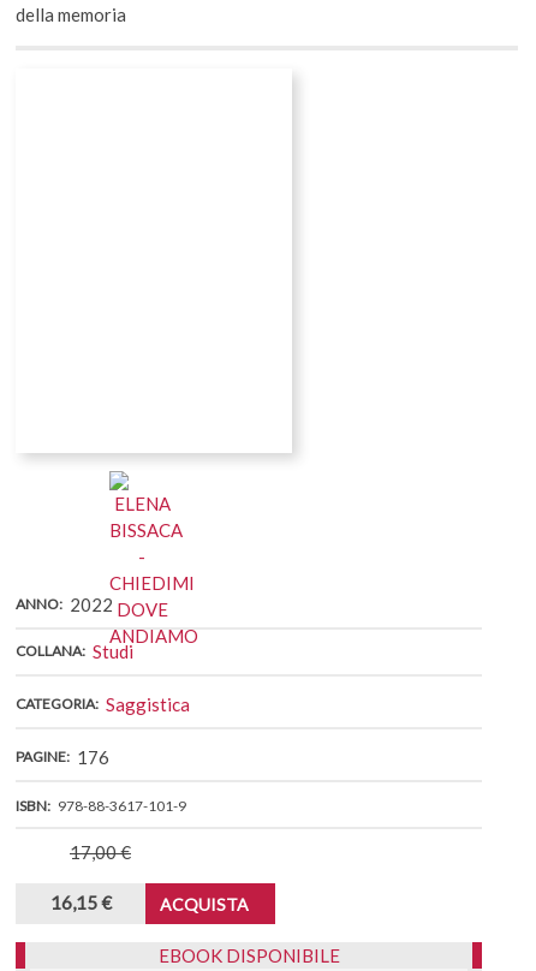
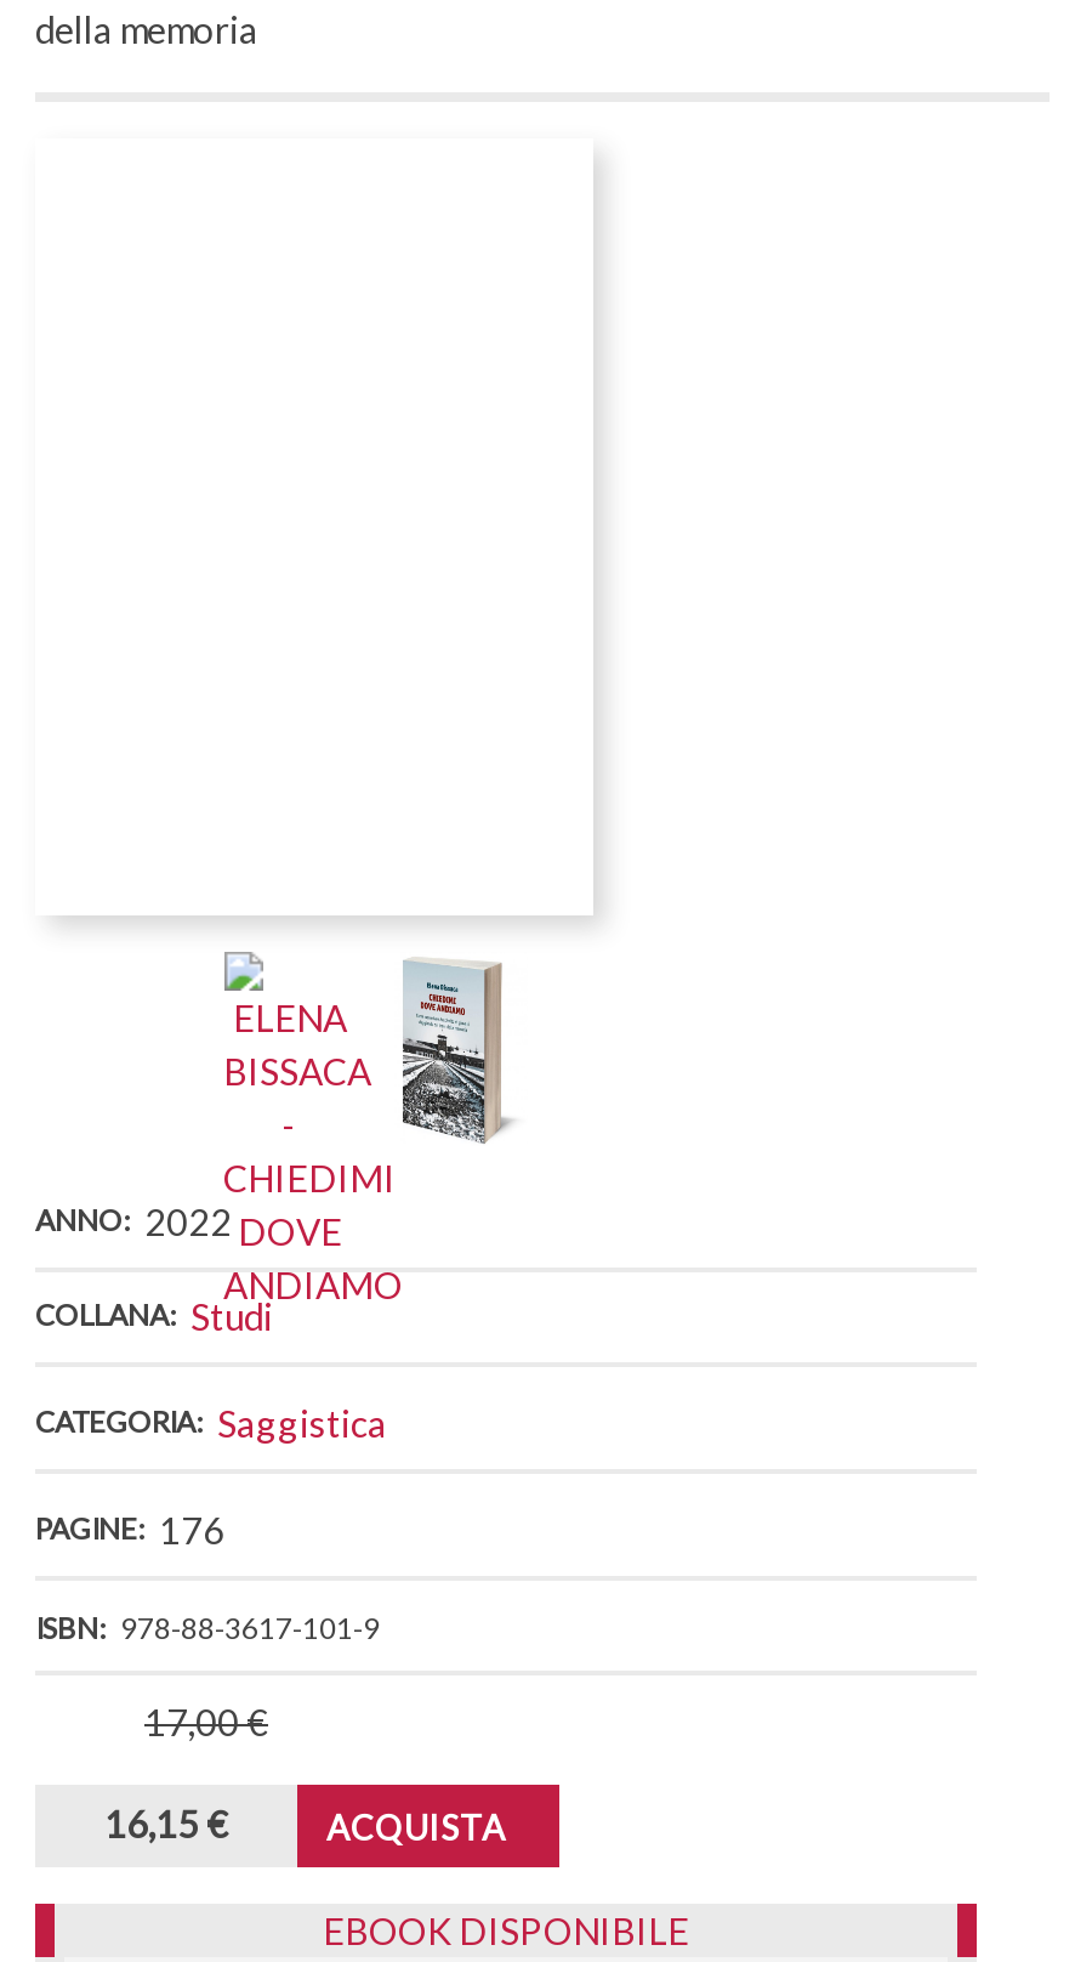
+ [image]
